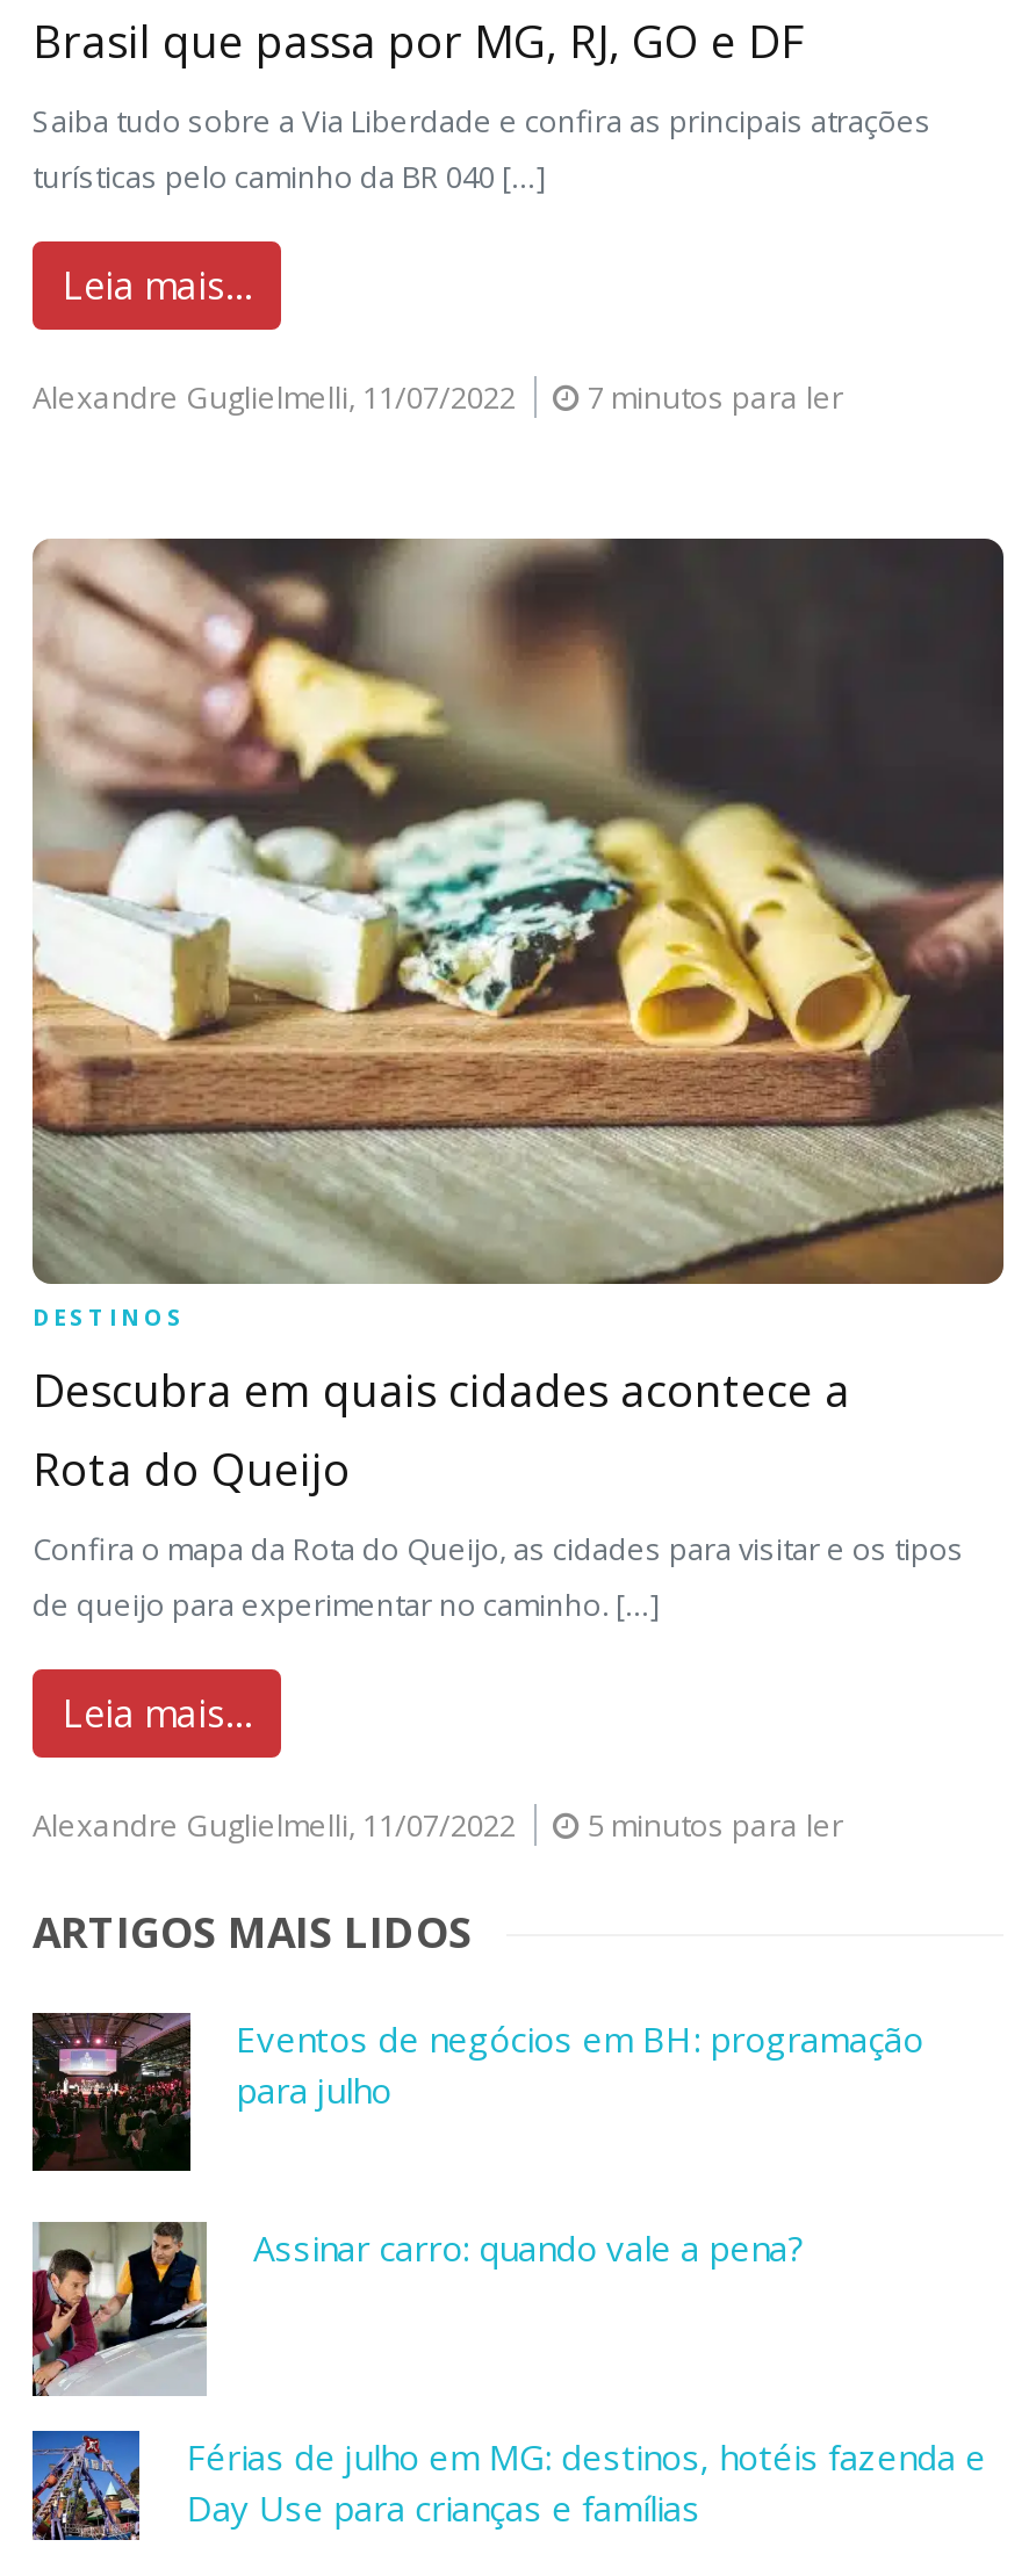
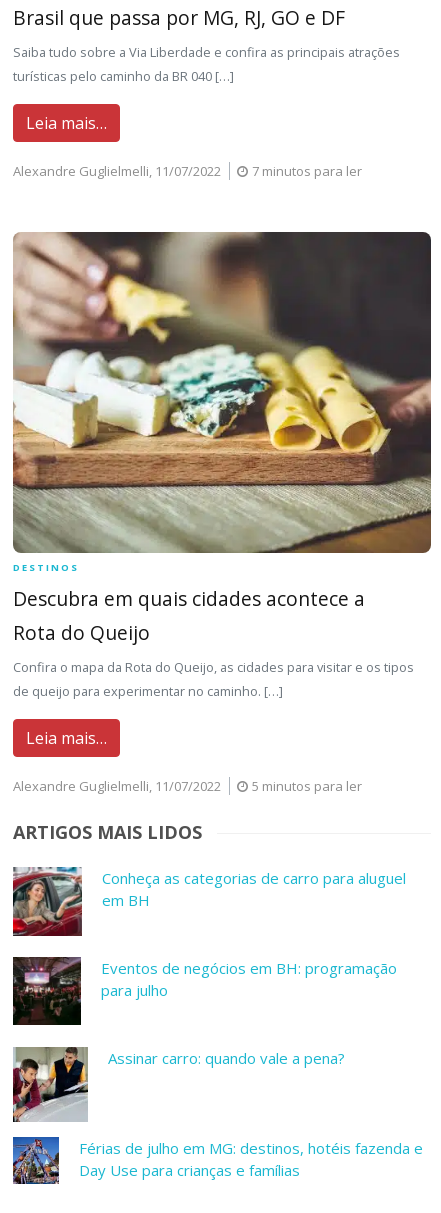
+ [image]
+ Conheça as categorias de carro para aluguel
+ em BH
